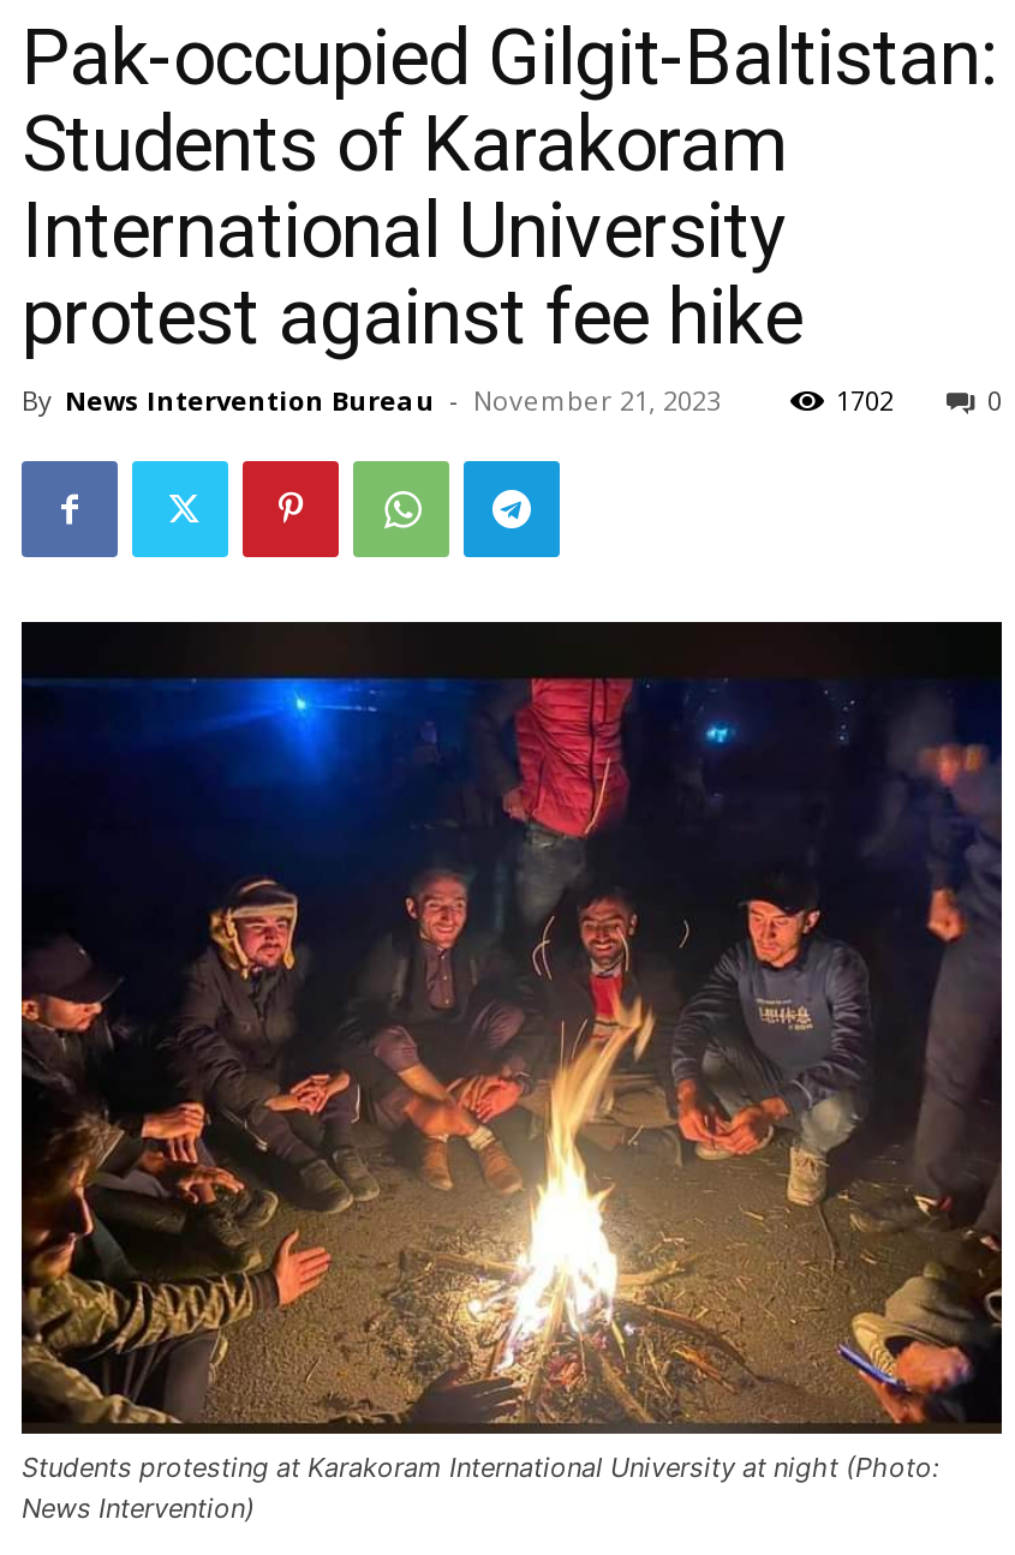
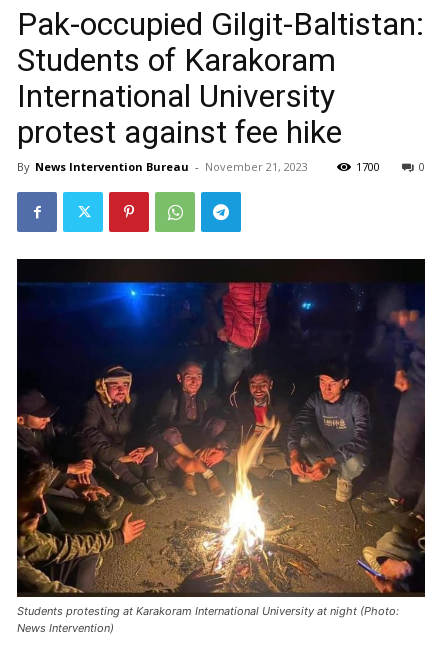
- 1702
+ 1700
